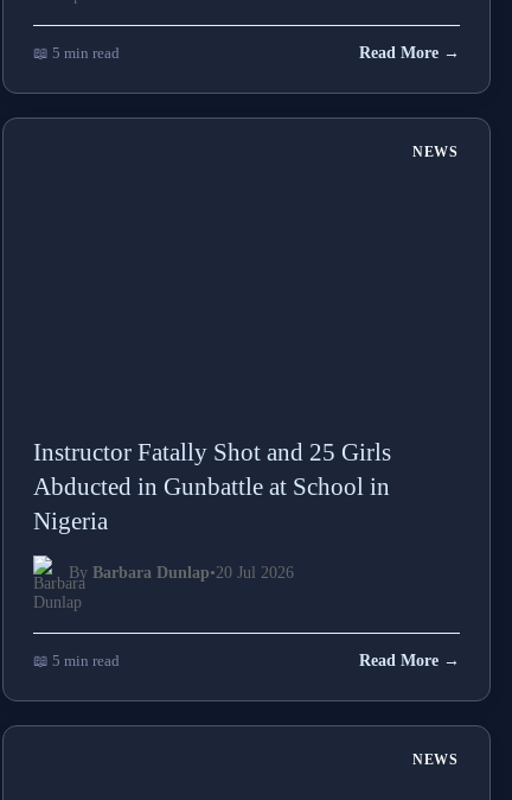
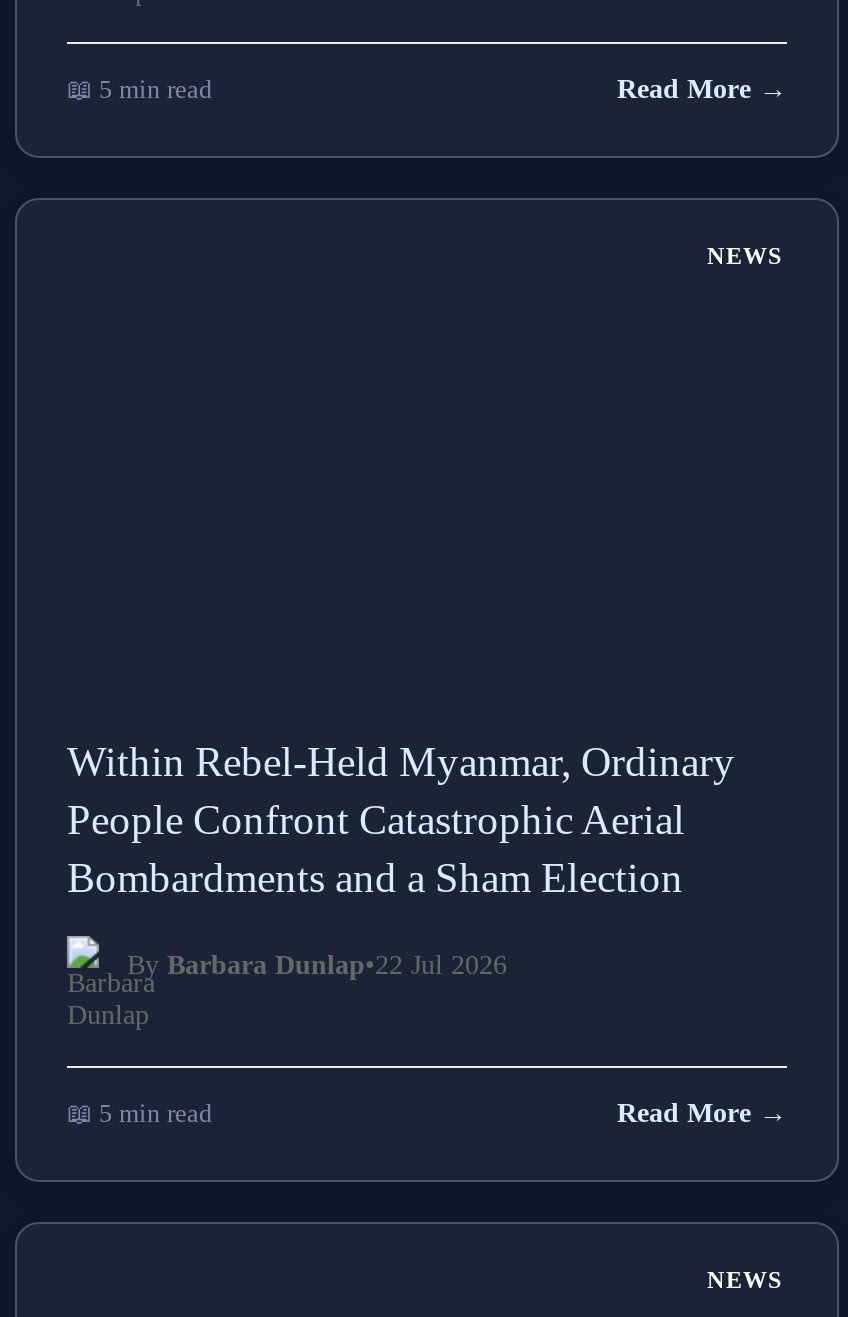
- Instructor Fatally Shot and 25 Girls
- Abducted in Gunbattle at School in
- Nigeria
+ Within Rebel-Held Myanmar, Ordinary
+ People Confront Catastrophic Aerial
+ Bombardments and a Sham Election

- By Barbara Dunlap•20 Jul 2026
+ By Barbara Dunlap•22 Jul 2026
